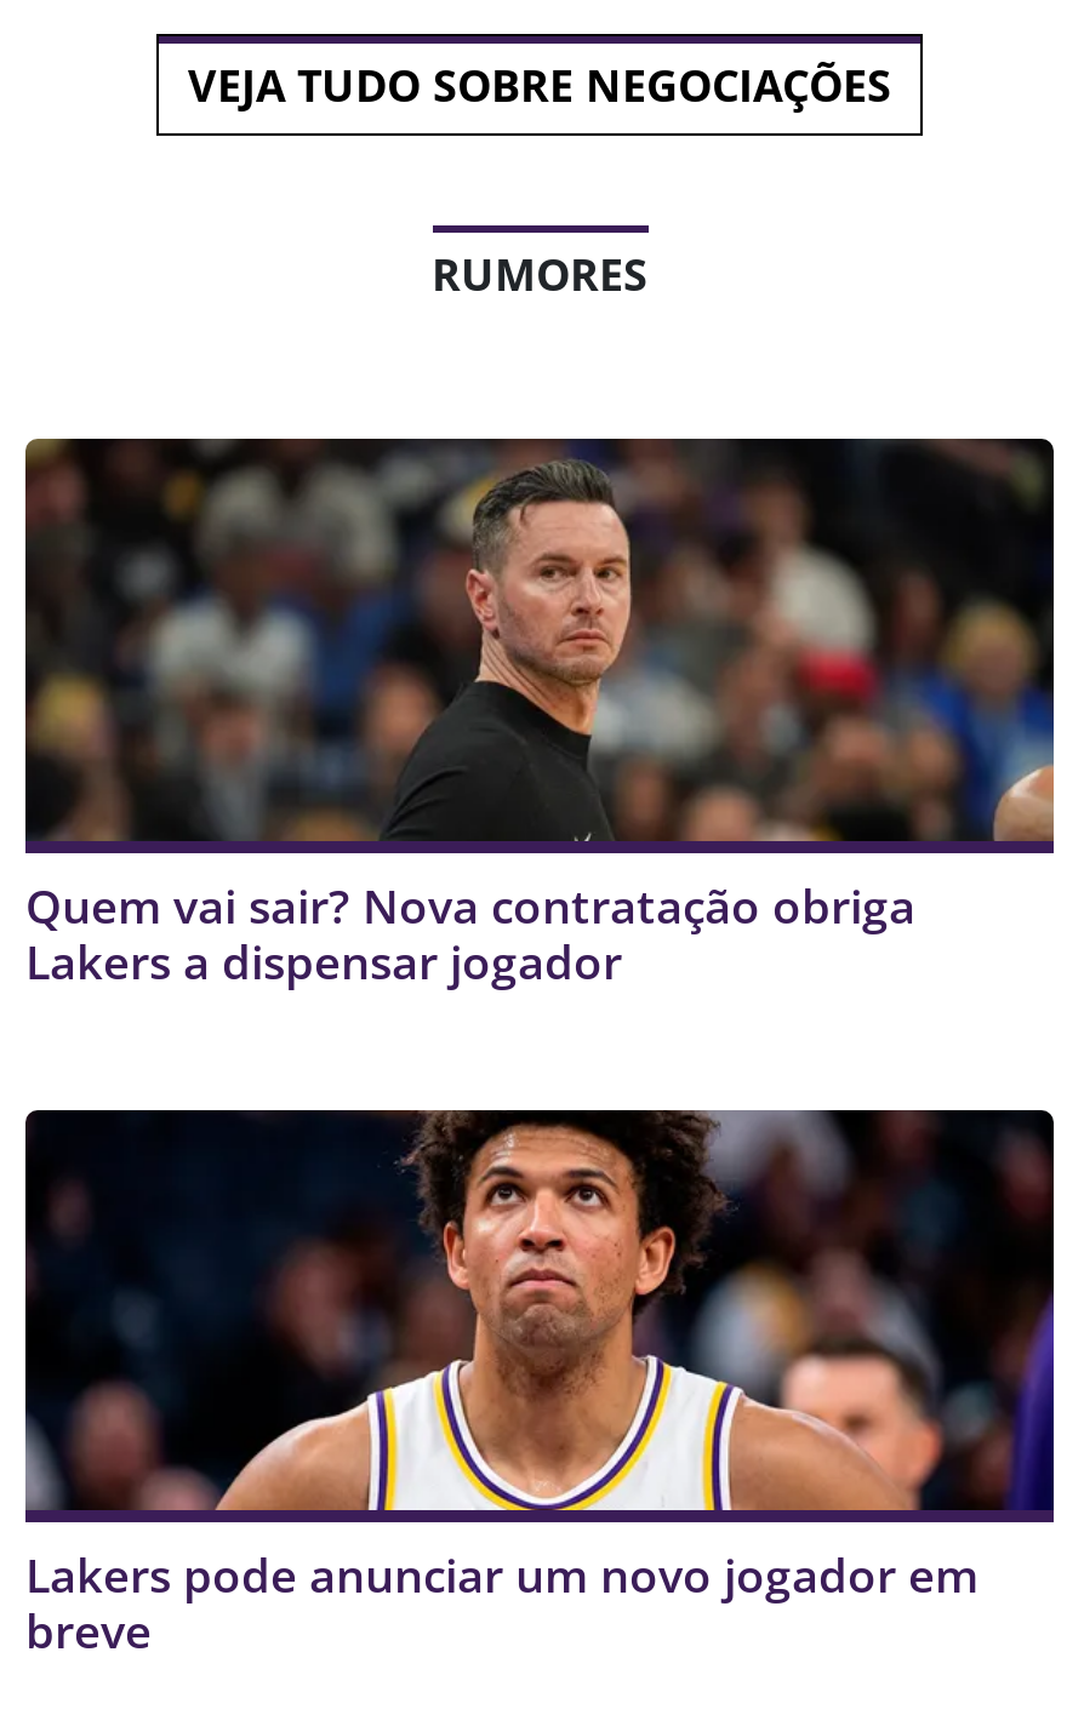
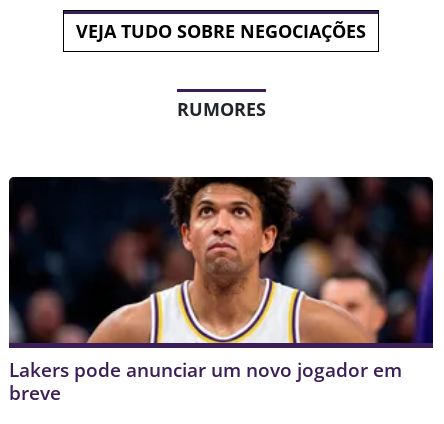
- [image]
- Quem vai sair? Nova contratação obriga
- Lakers a dispensar jogador
